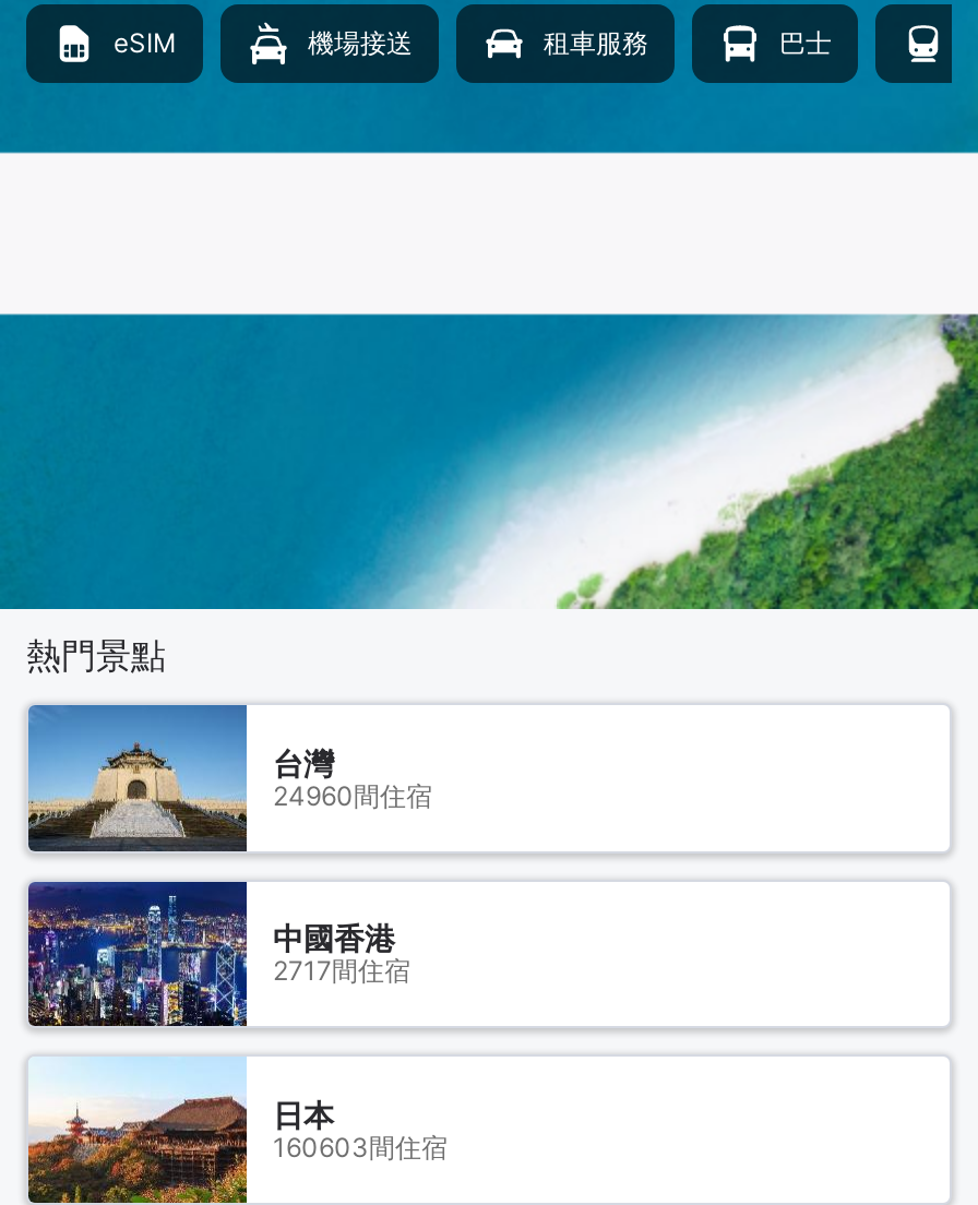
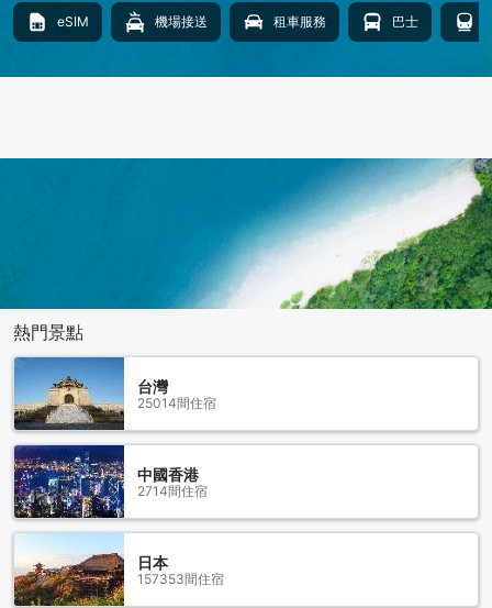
- 24960間住宿
+ 25014間住宿

- 2717間住宿
+ 2714間住宿

- 160603間住宿
+ 157353間住宿
